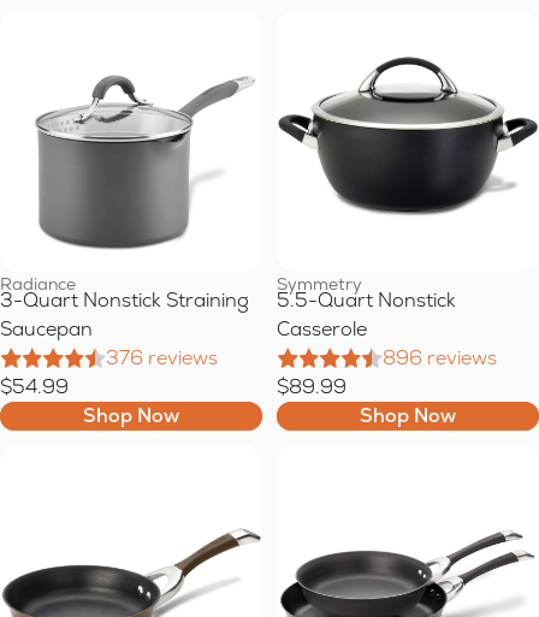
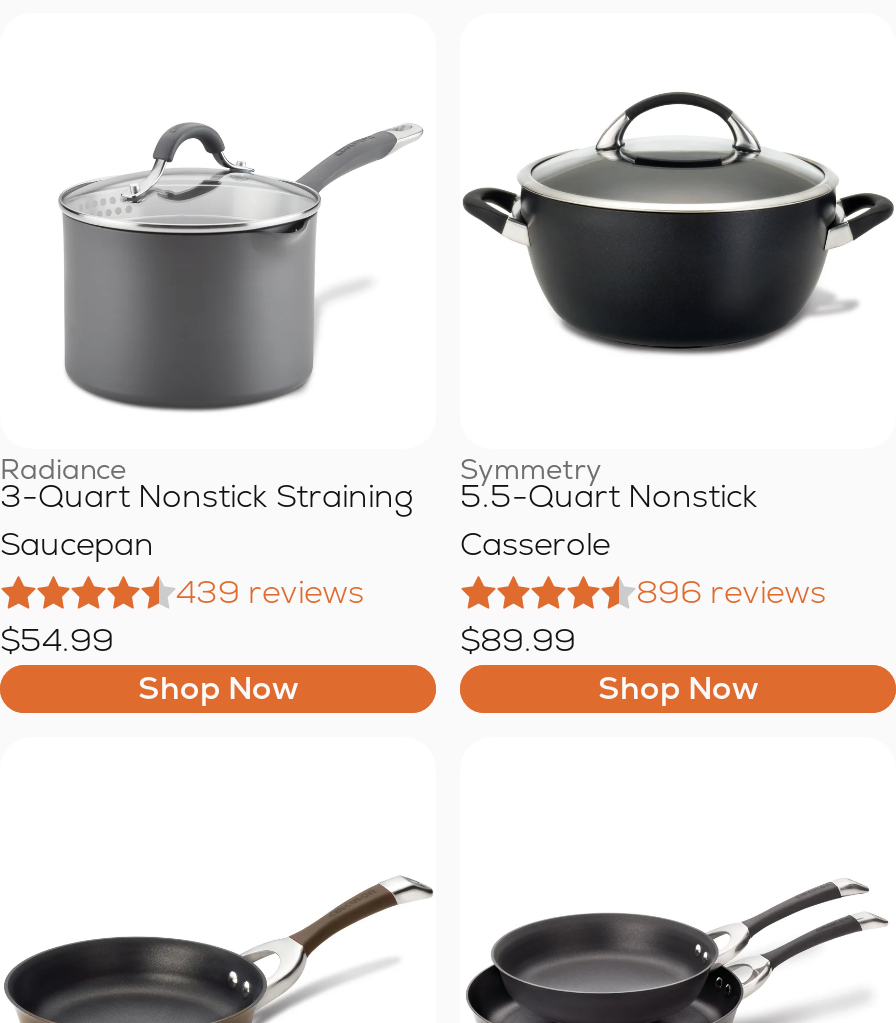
- 376 reviews
+ 439 reviews
